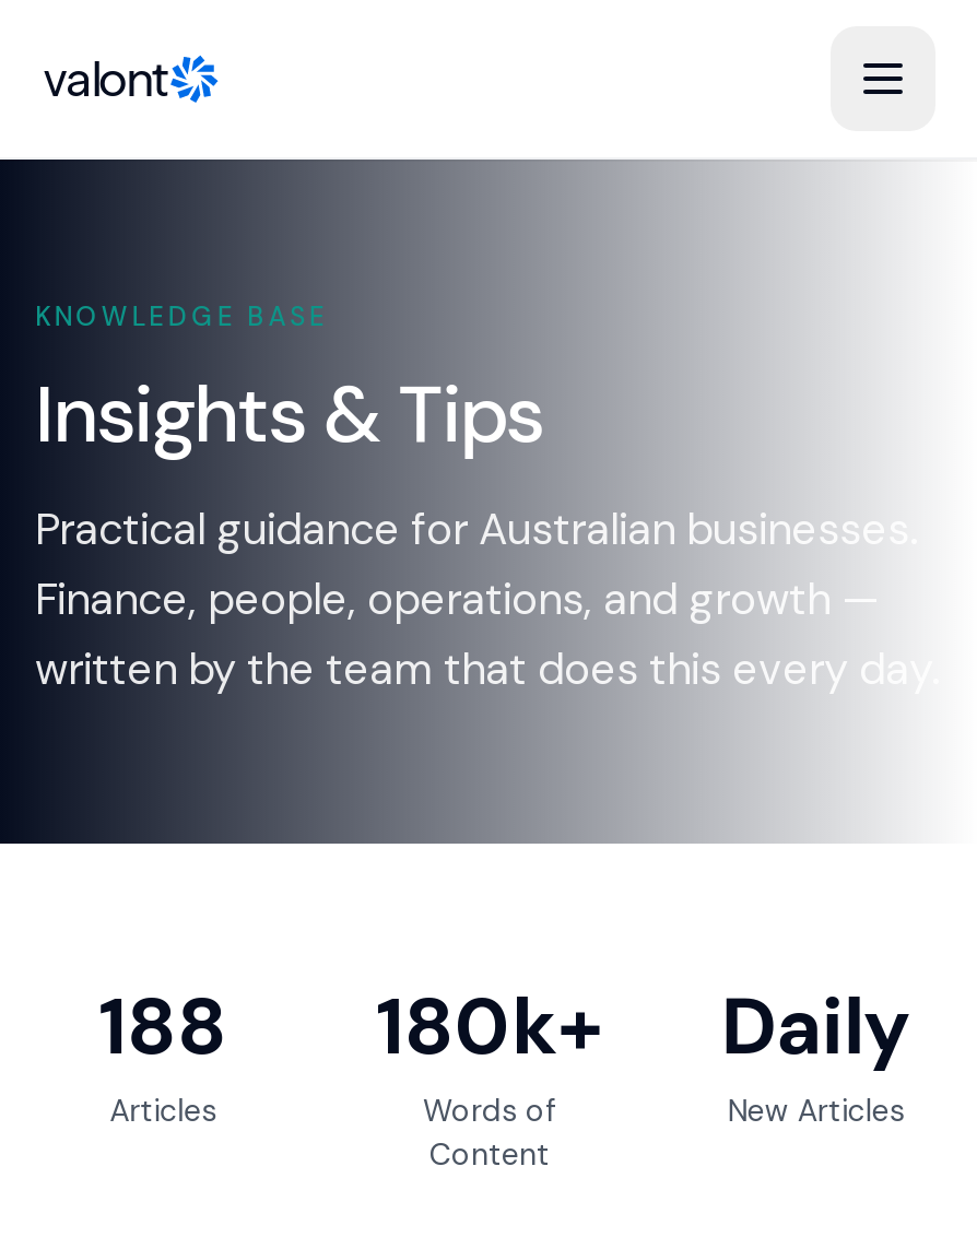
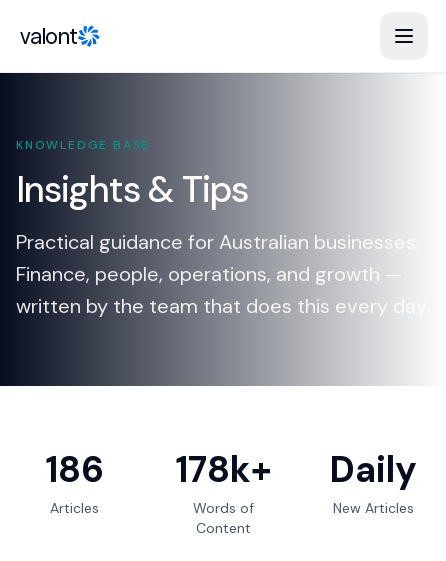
- 188
+ 186

- 180k+
+ 178k+
